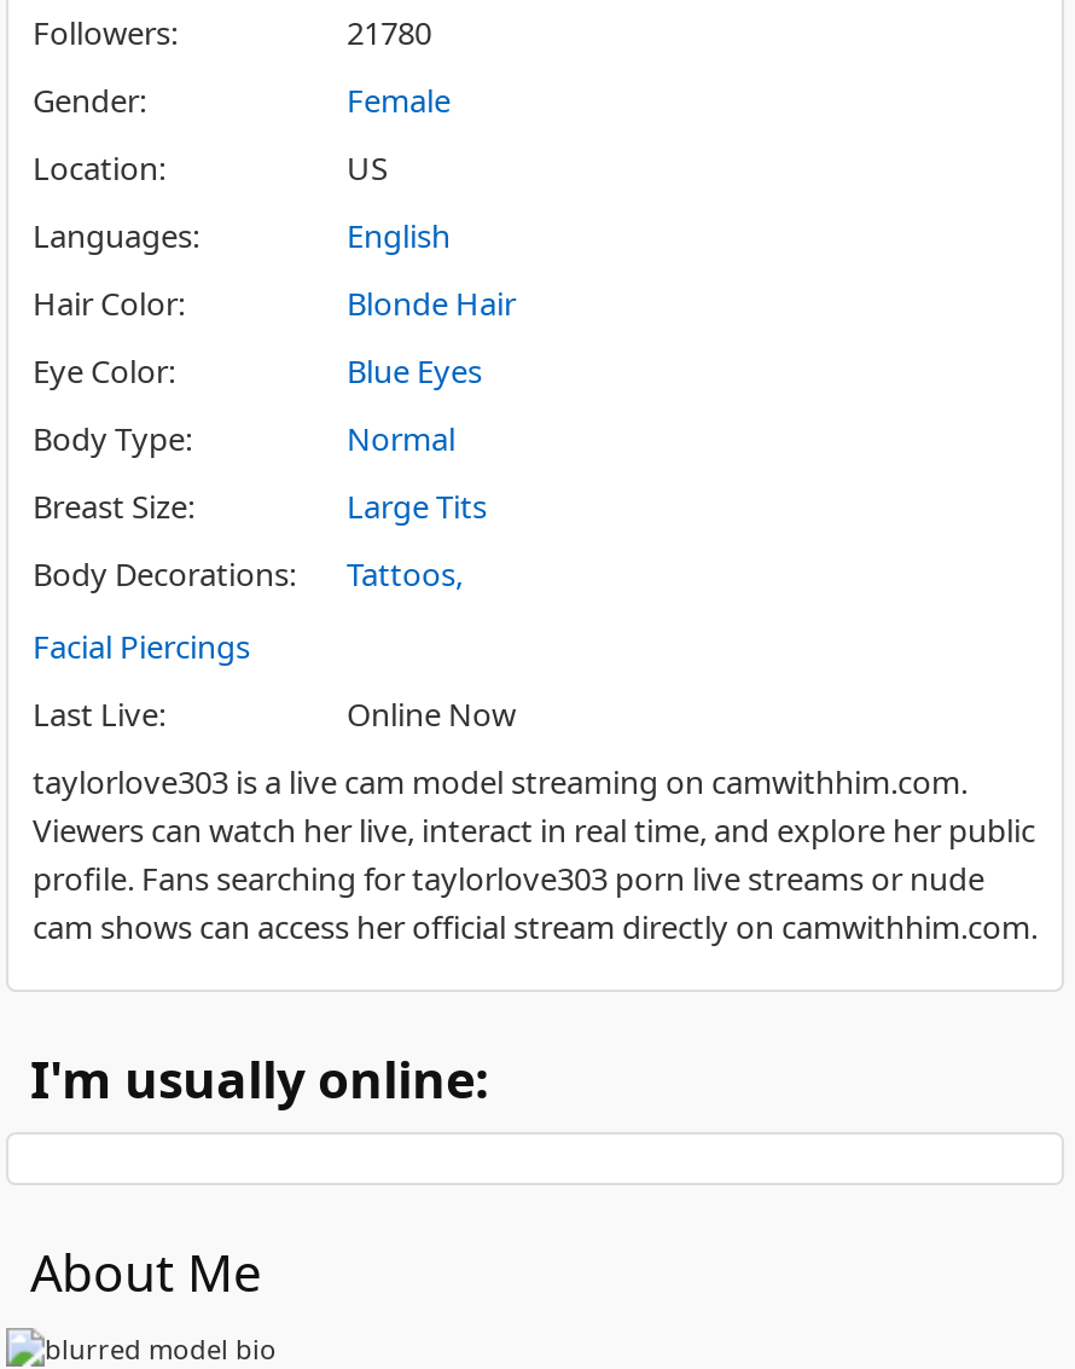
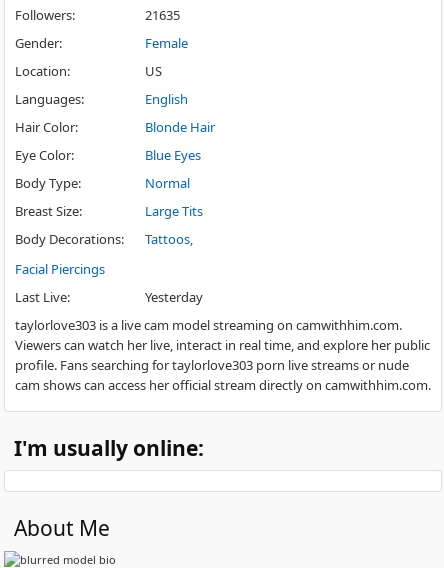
- 21780
+ 21635

- Online Now
+ Yesterday
